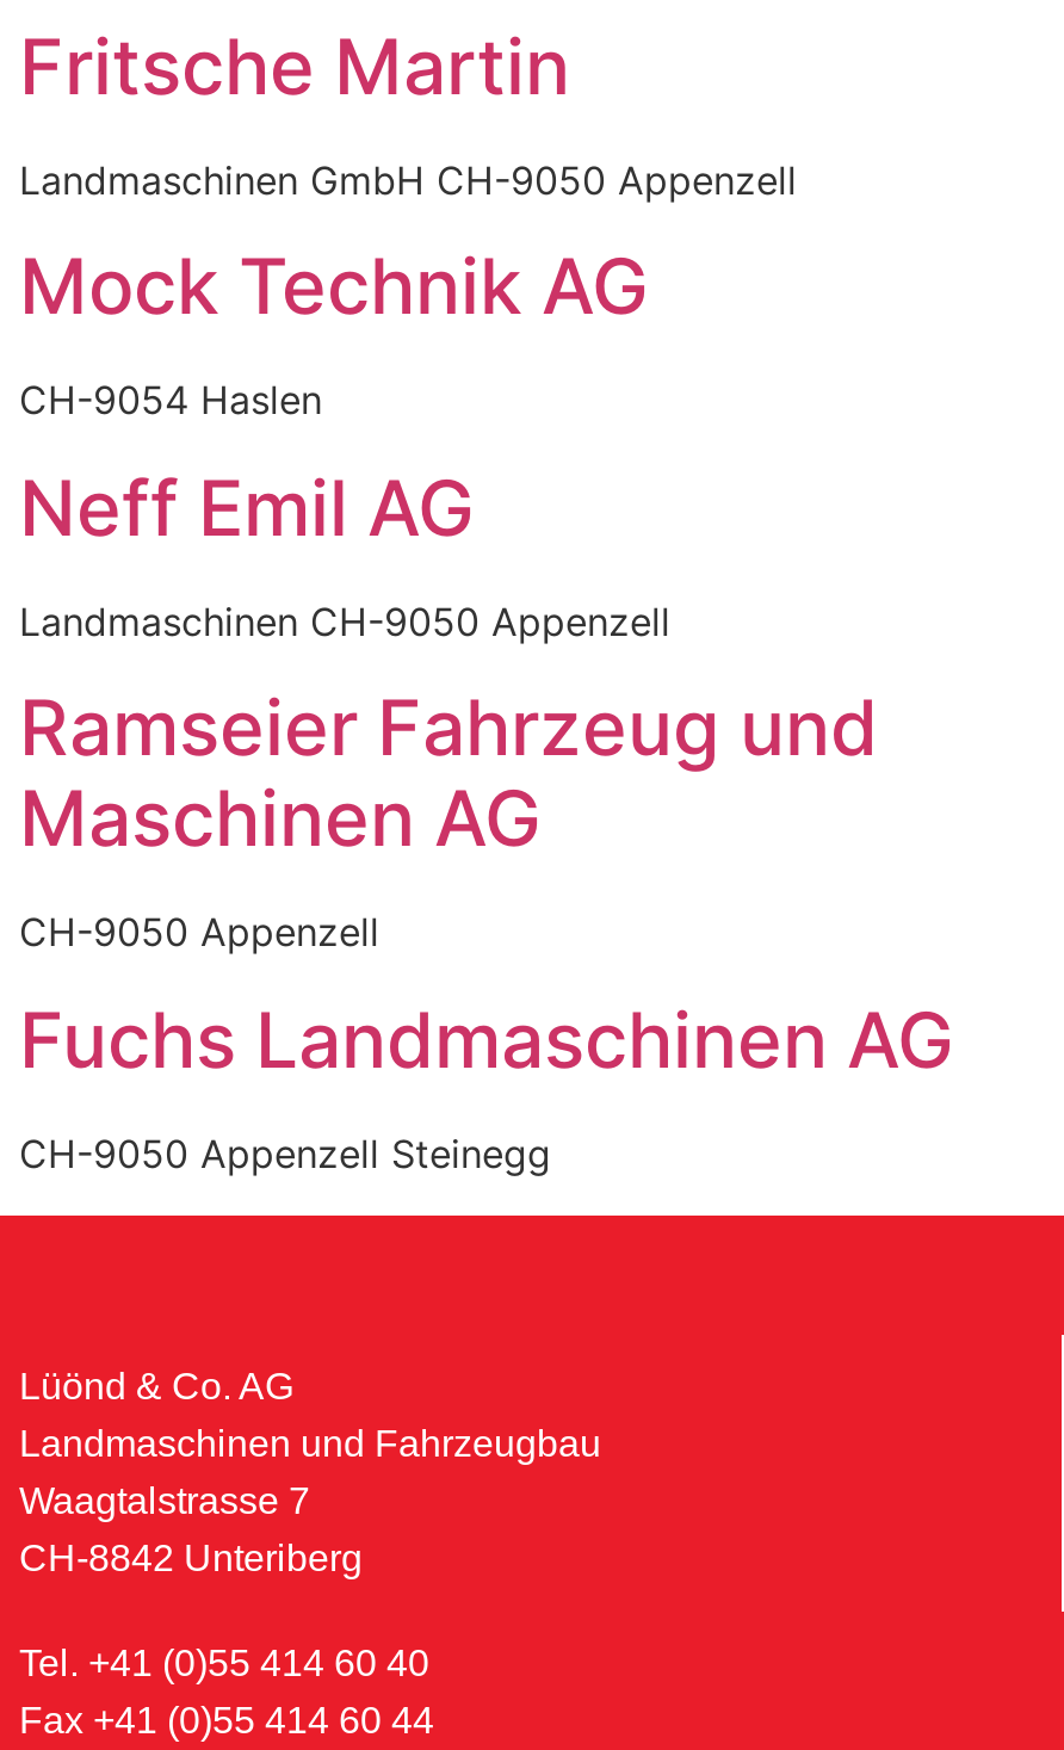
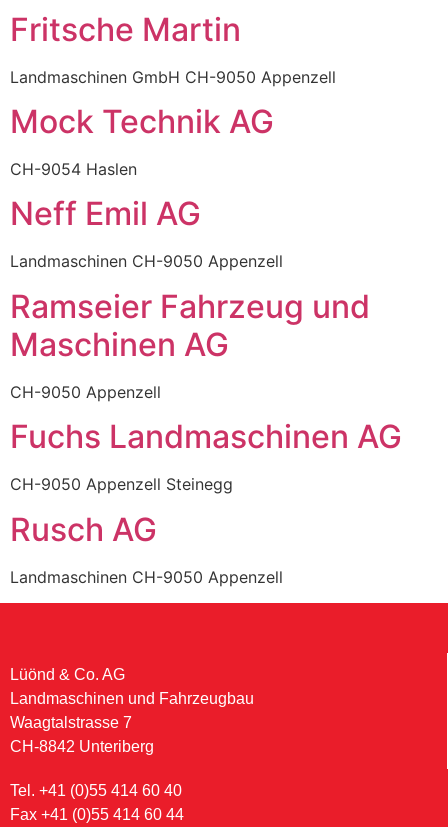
+ Rusch AG
+ Landmaschinen CH-9050 Appenzell
